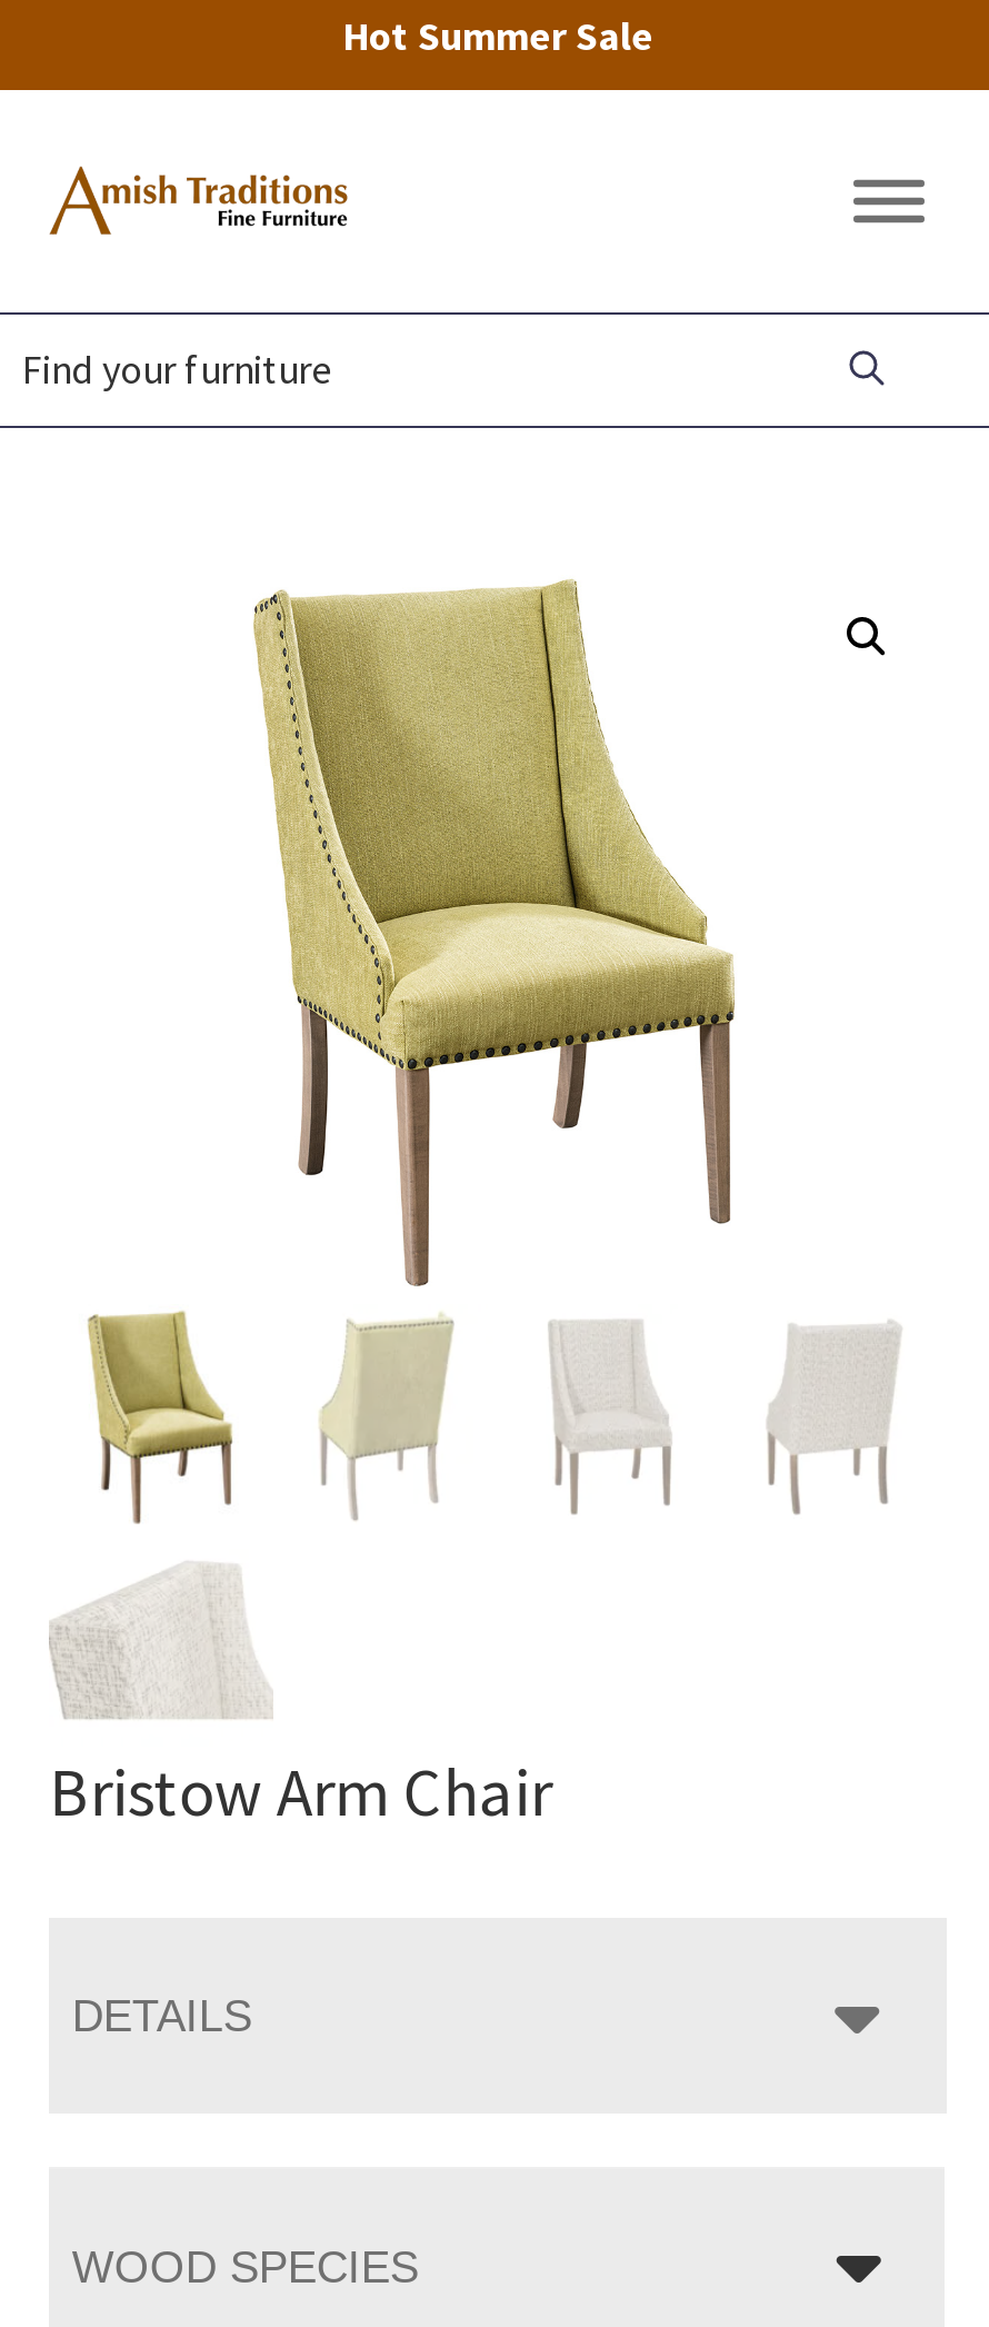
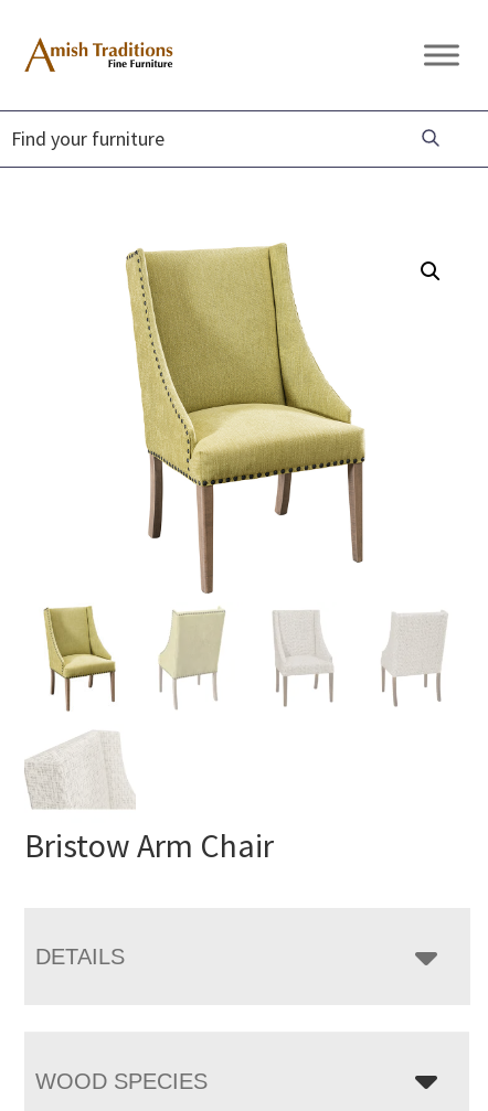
- Hot Summer Sale
